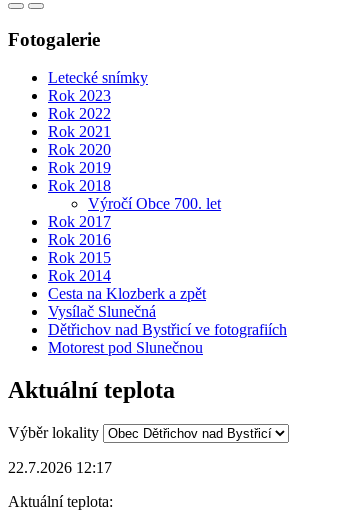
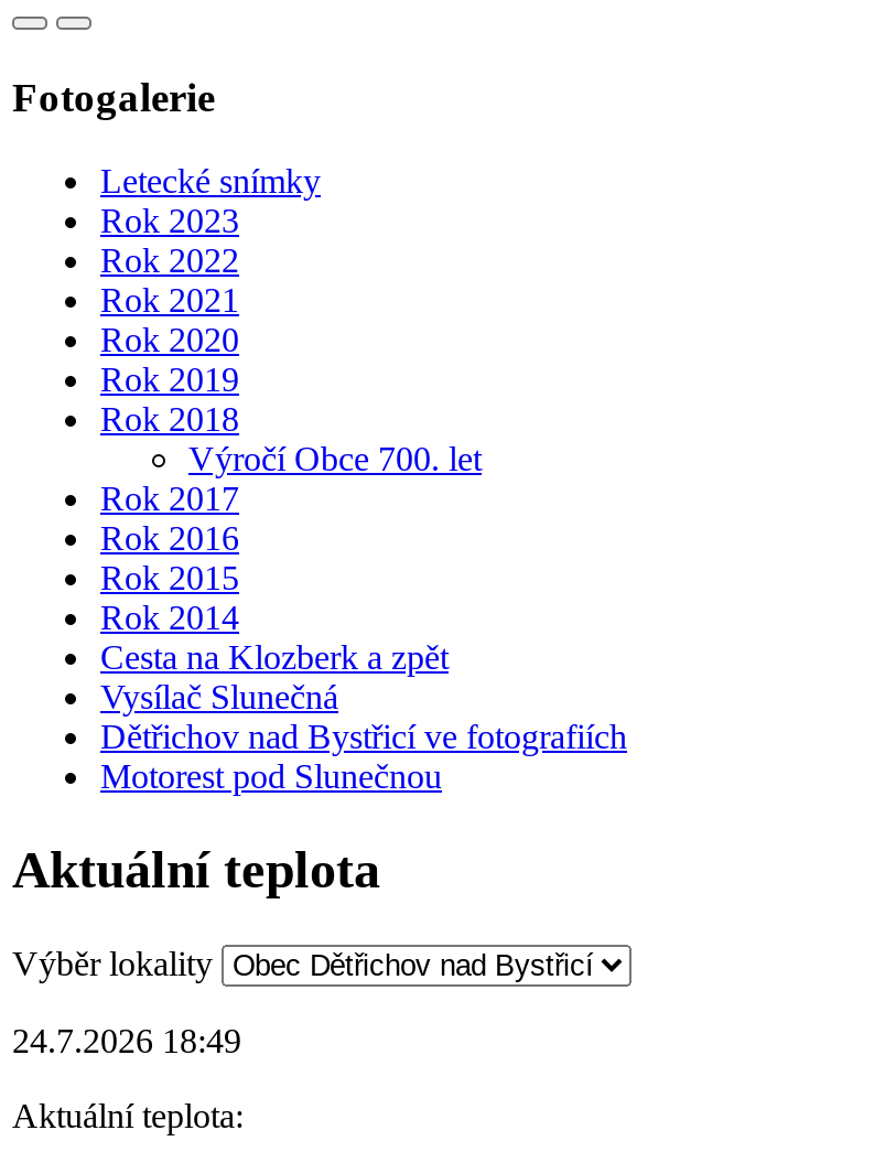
- 22.7.2026 12:17
+ 24.7.2026 18:49
